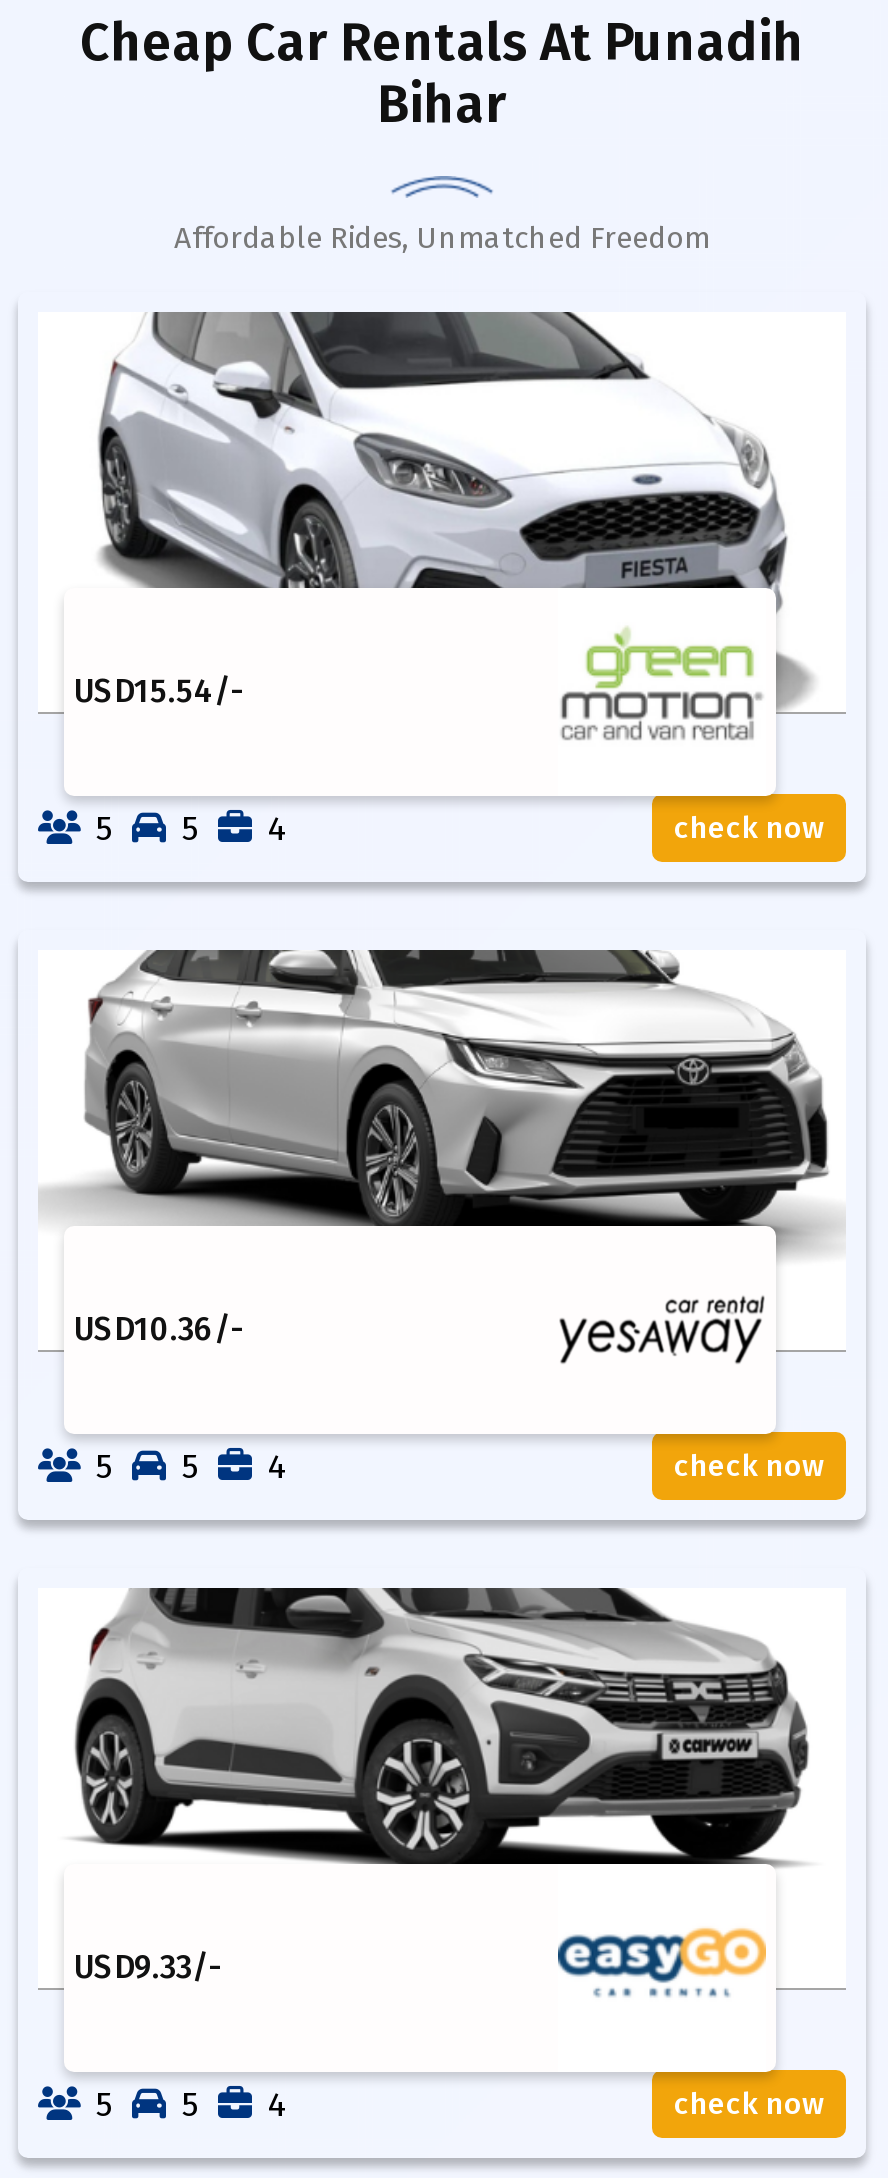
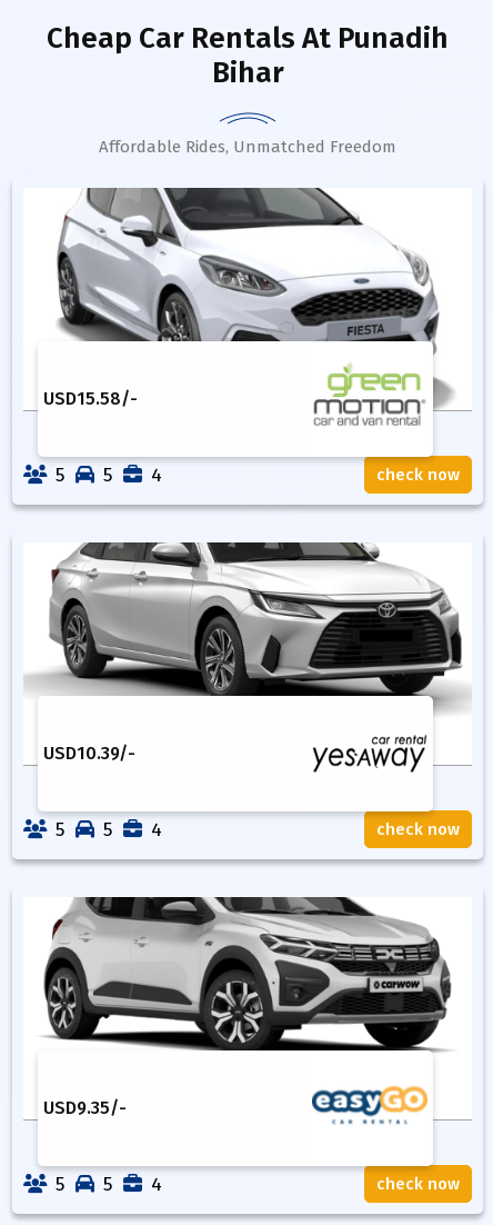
- USD15.54/-
+ USD15.58/-

- USD10.36 /-
+ USD10.39 /-

- USD9.33/-
+ USD9.35/-
